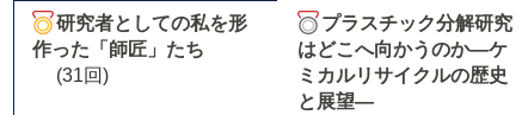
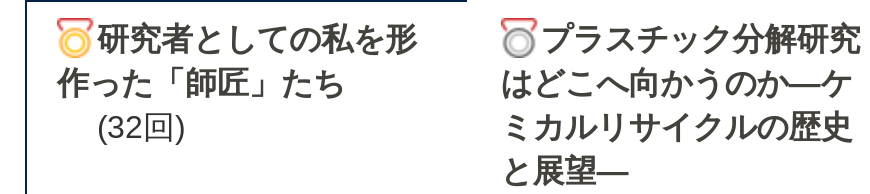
- (31回)
+ (32回)
